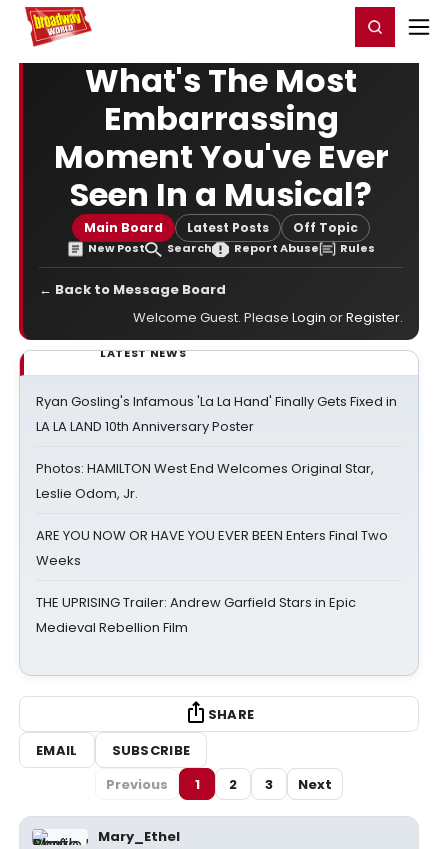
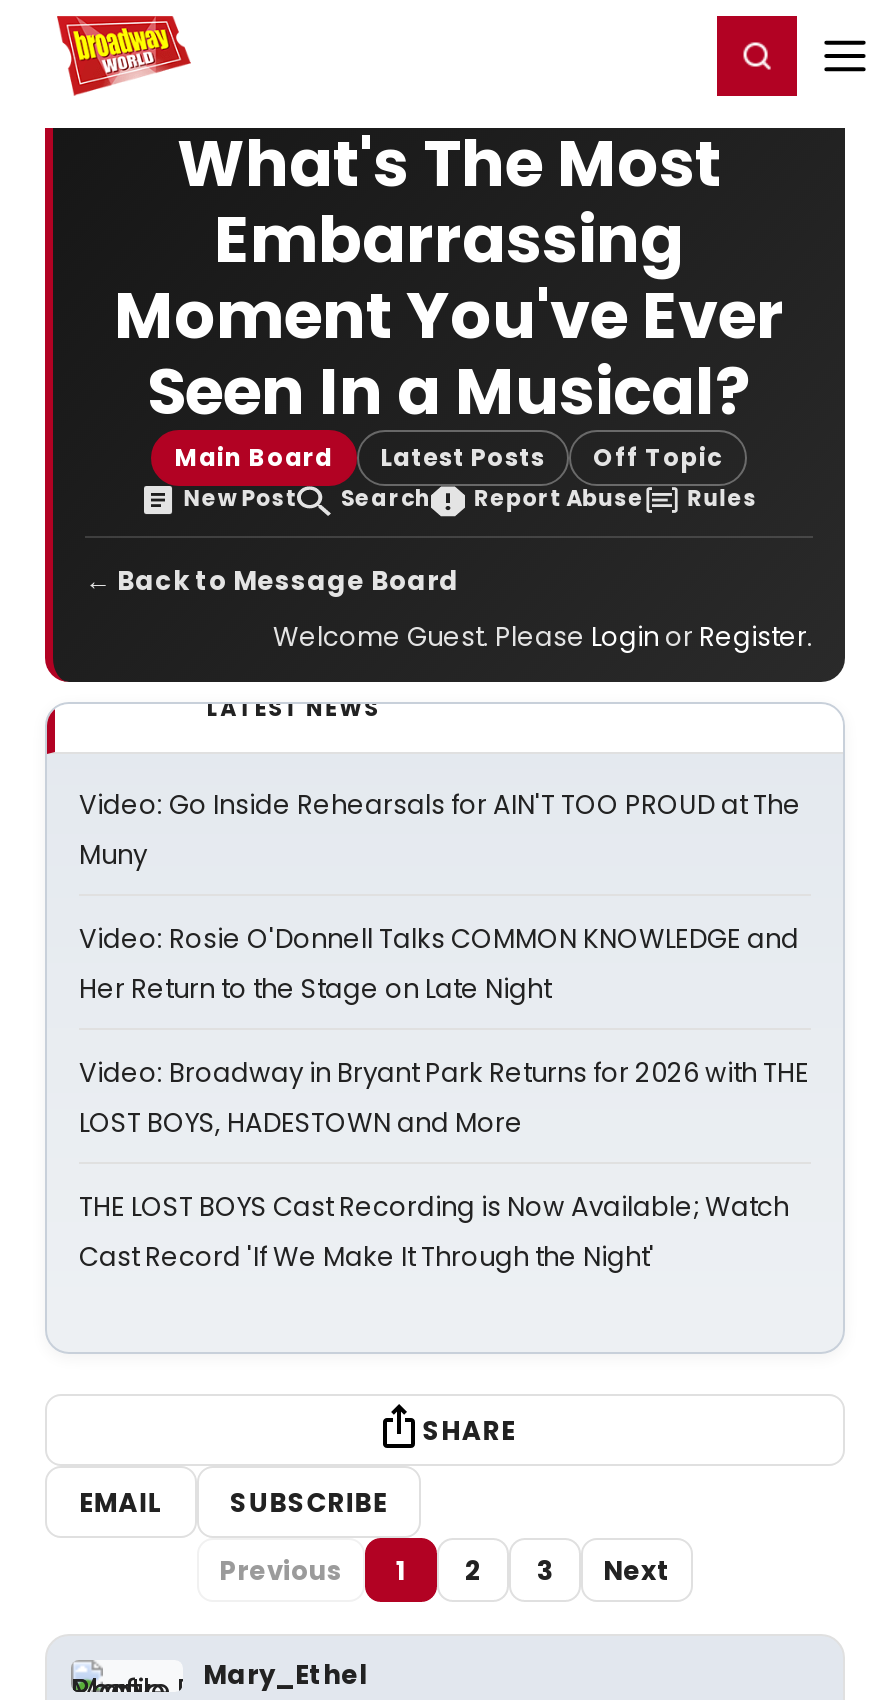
- Ryan Gosling's Infamous 'La La Hand' Finally Gets Fixed in
- LA LA LAND 10th Anniversary Poster
+ Video: Go Inside Rehearsals for AIN'T TOO PROUD at The
+ Muny

- Photos: HAMILTON West End Welcomes Original Star,
- Leslie Odom, Jr.
+ Video: Rosie O'Donnell Talks COMMON KNOWLEDGE and
+ Her Return to the Stage on Late Night

- ARE YOU NOW OR HAVE YOU EVER BEEN Enters Final Two
- Weeks
+ Video: Broadway in Bryant Park Returns for 2026 with THE
+ LOST BOYS, HADESTOWN and More

- THE UPRISING Trailer: Andrew Garfield Stars in Epic
- Medieval Rebellion Film
+ THE LOST BOYS Cast Recording is Now Available; Watch
+ Cast Record 'If We Make It Through the Night'
